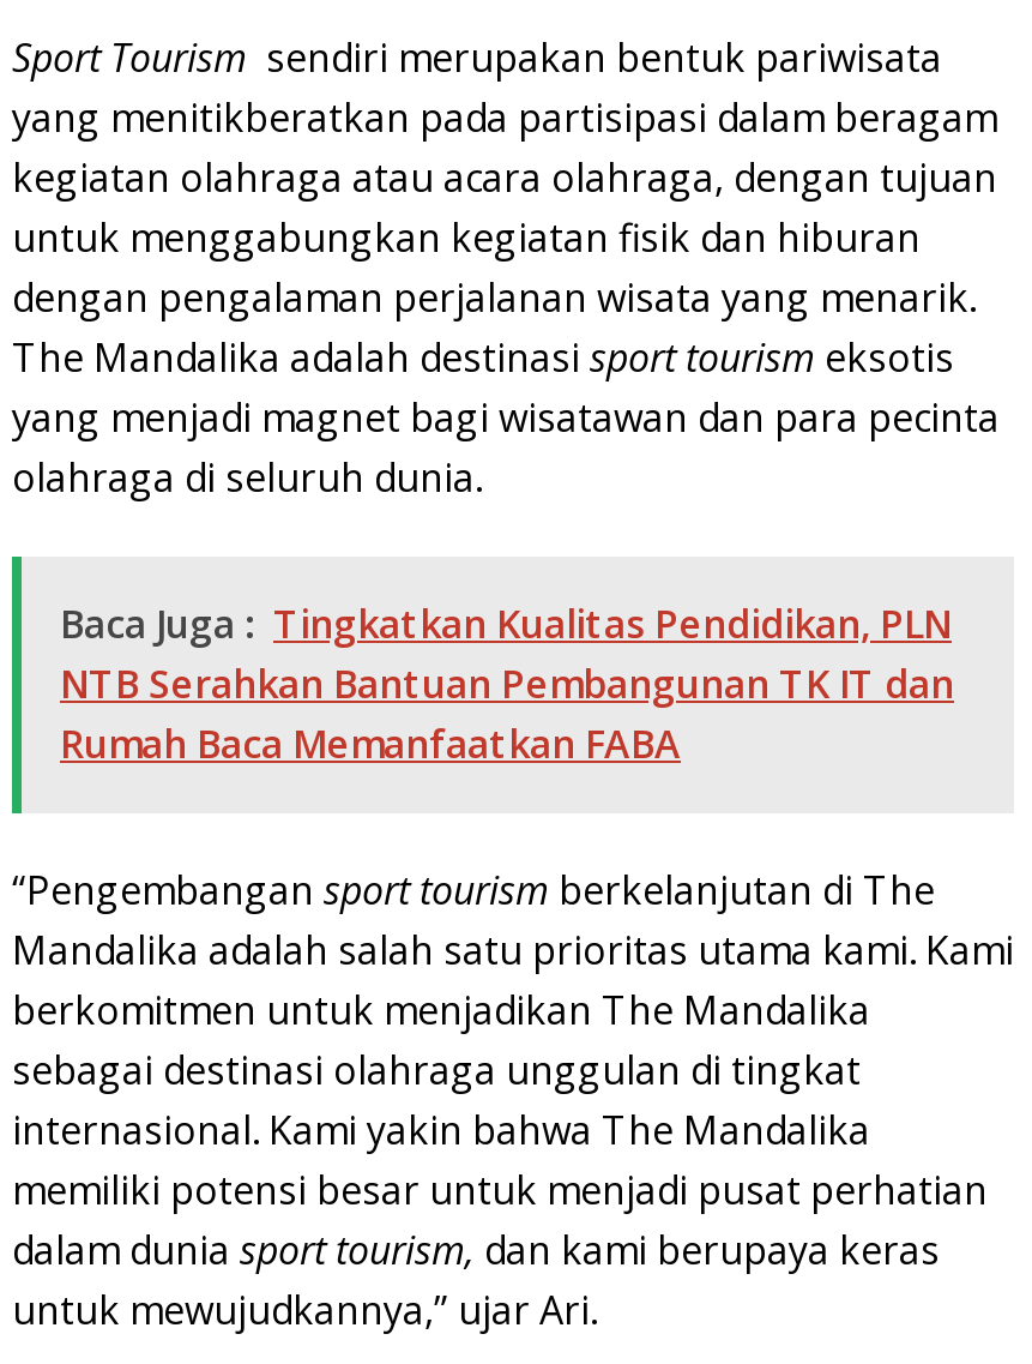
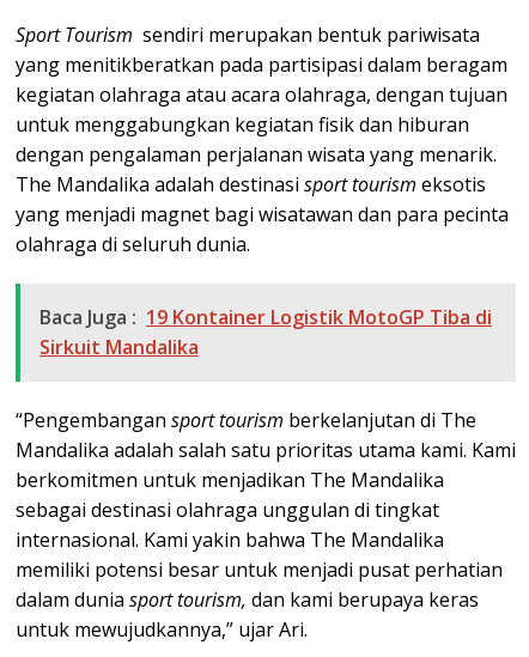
- Baca Juga : Tingkatkan Kualitas Pendidikan, PLN
- NTB Serahkan Bantuan Pembangunan TK IT dan
- Rumah Baca Memanfaatkan FABA
+ Baca Juga : 19 Kontainer Logistik MotoGP Tiba di
+ Sirkuit Mandalika
